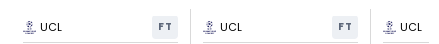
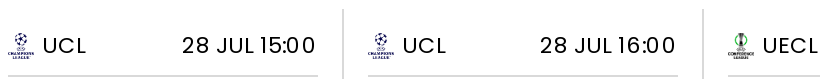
- FT
+ 28 JUL 15:00

- FT
+ 28 JUL 16:00

- UCL
+ UECL
